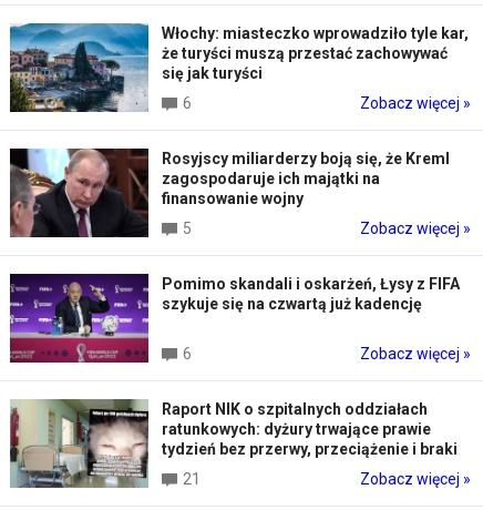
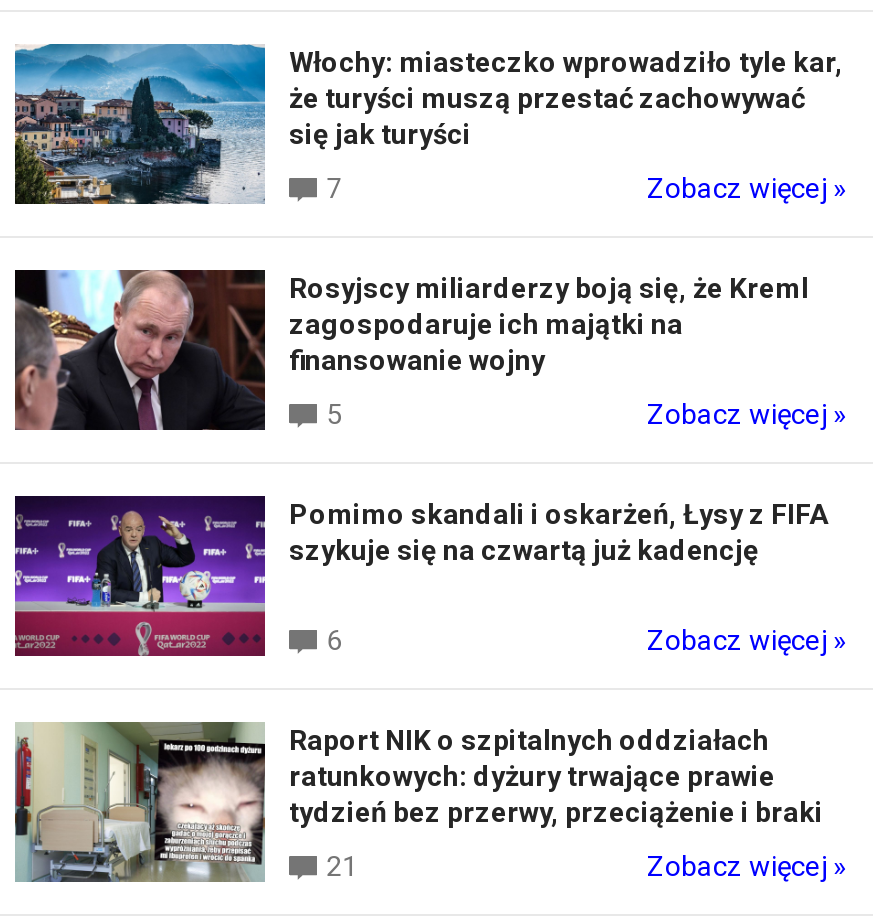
- 6
+ 7
